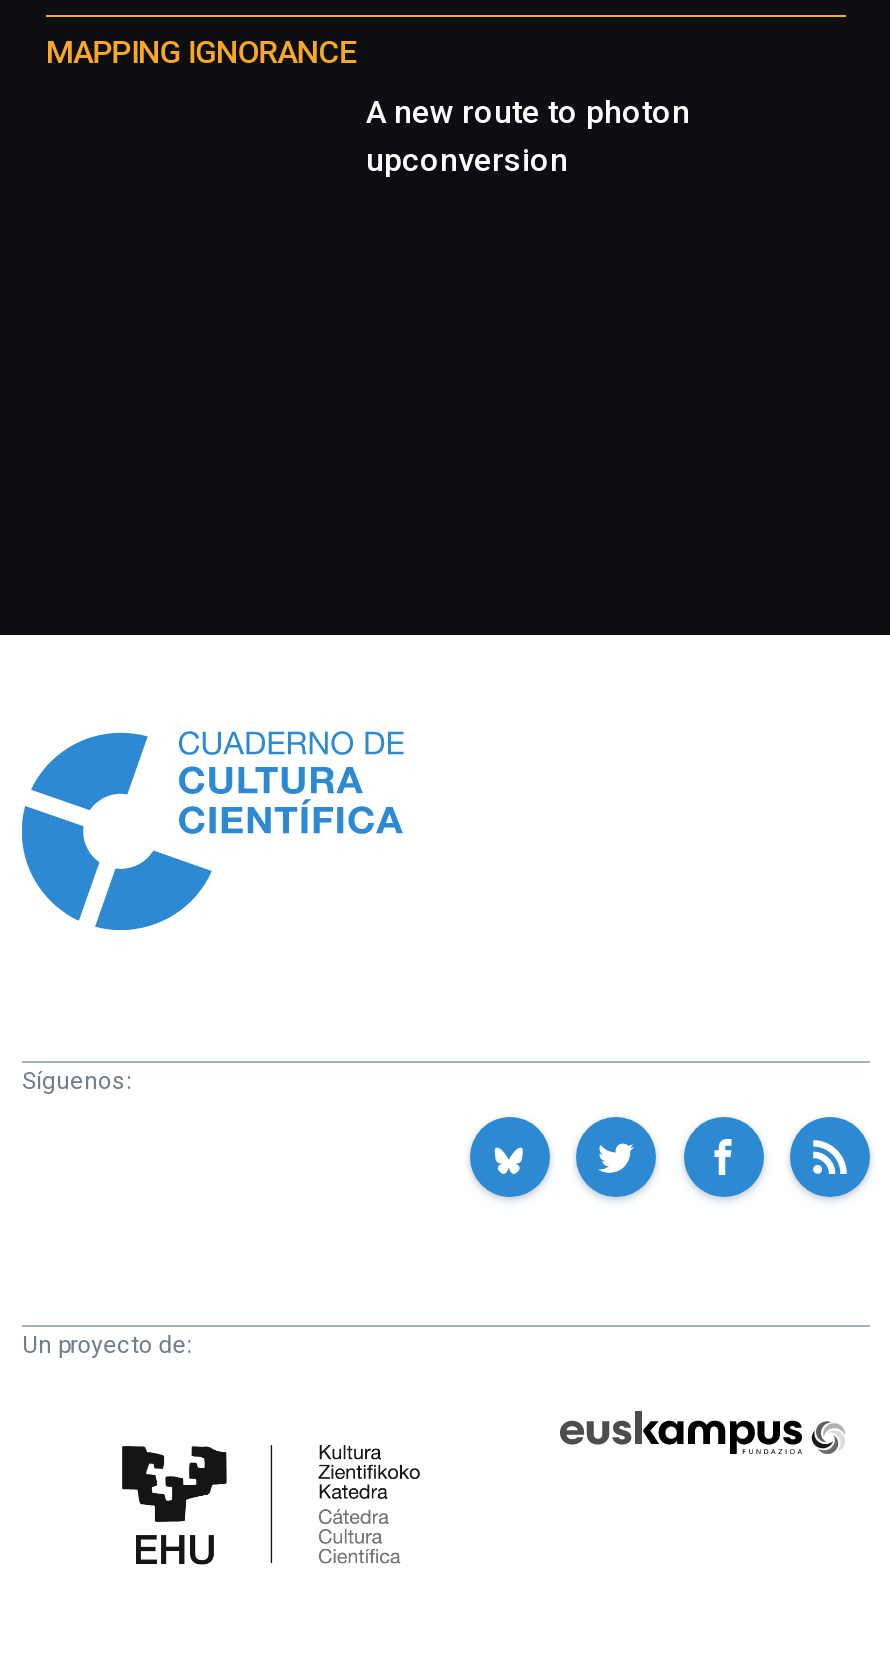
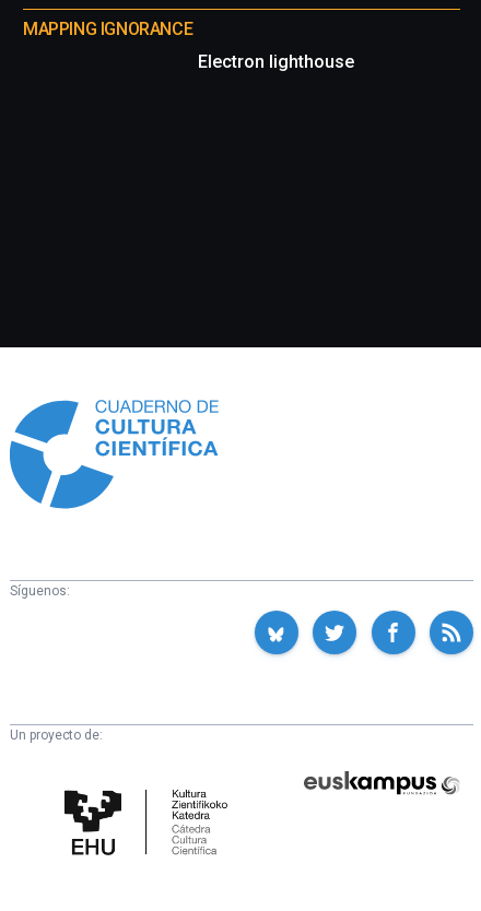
- A new route to photon
- upconversion
+ Electron lighthouse
